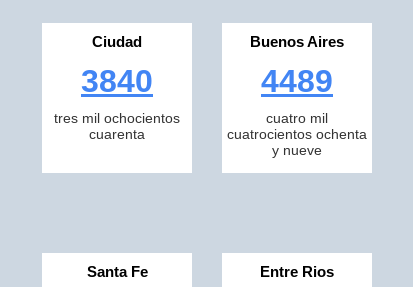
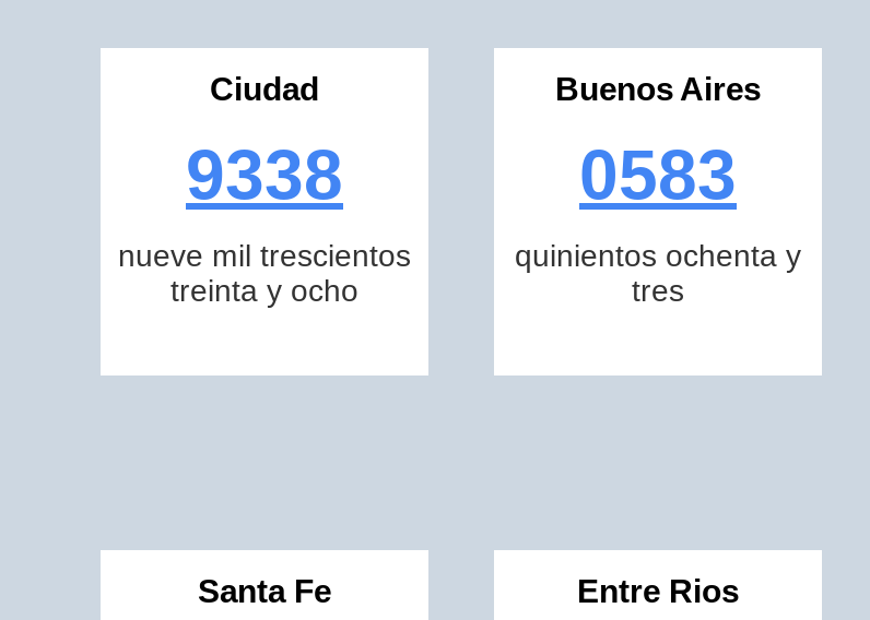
- 3840
- tres mil ochocientos
- cuarenta
+ 9338
+ nueve mil trescientos
+ treinta y ocho

- 4489
- cuatro mil
- cuatrocientos ochenta
- y nueve
+ 0583
+ quinientos ochenta y
+ tres
